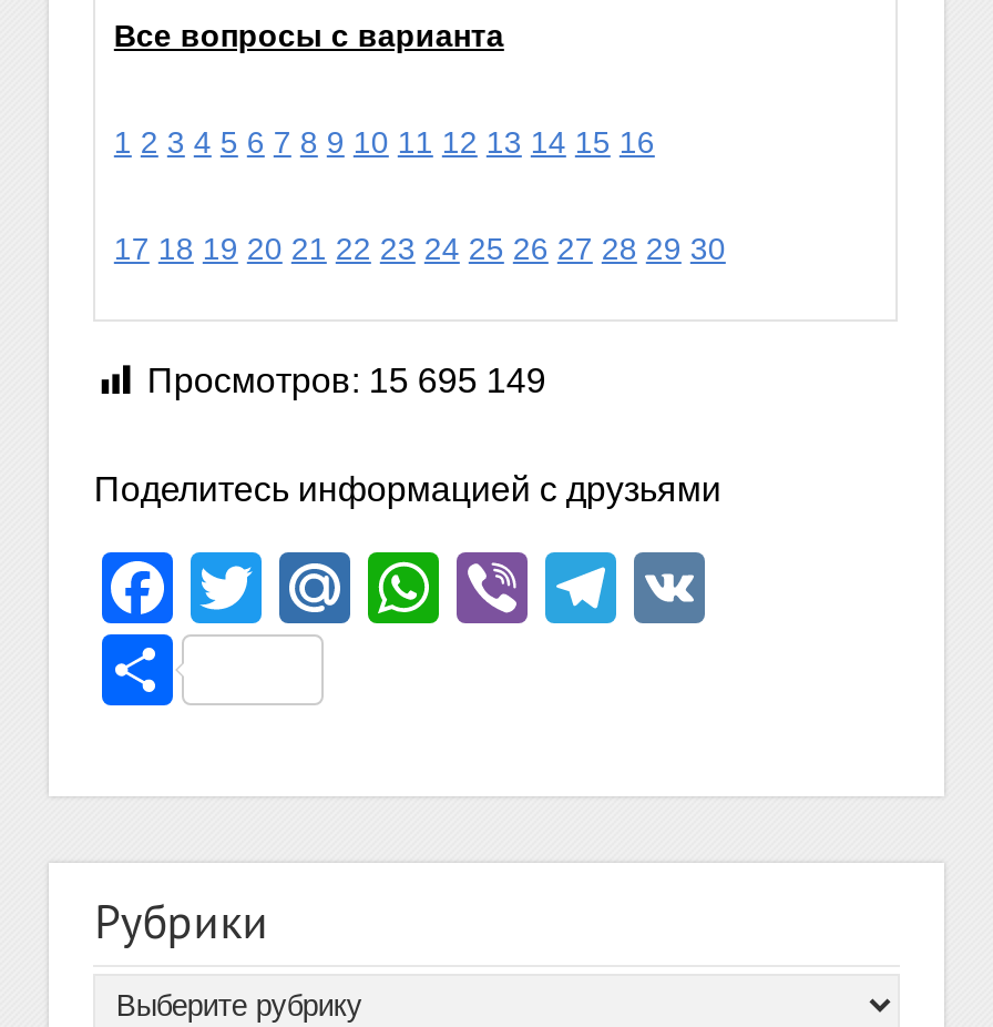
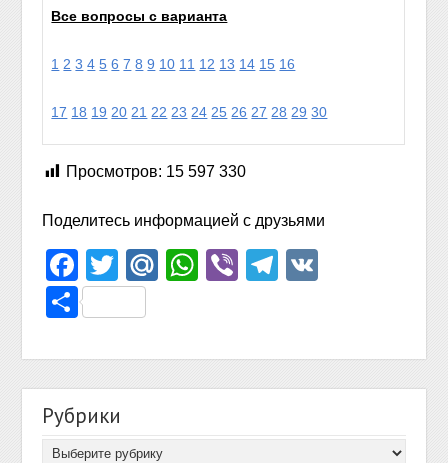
- Просмотров: 15 695 149
+ Просмотров: 15 597 330
